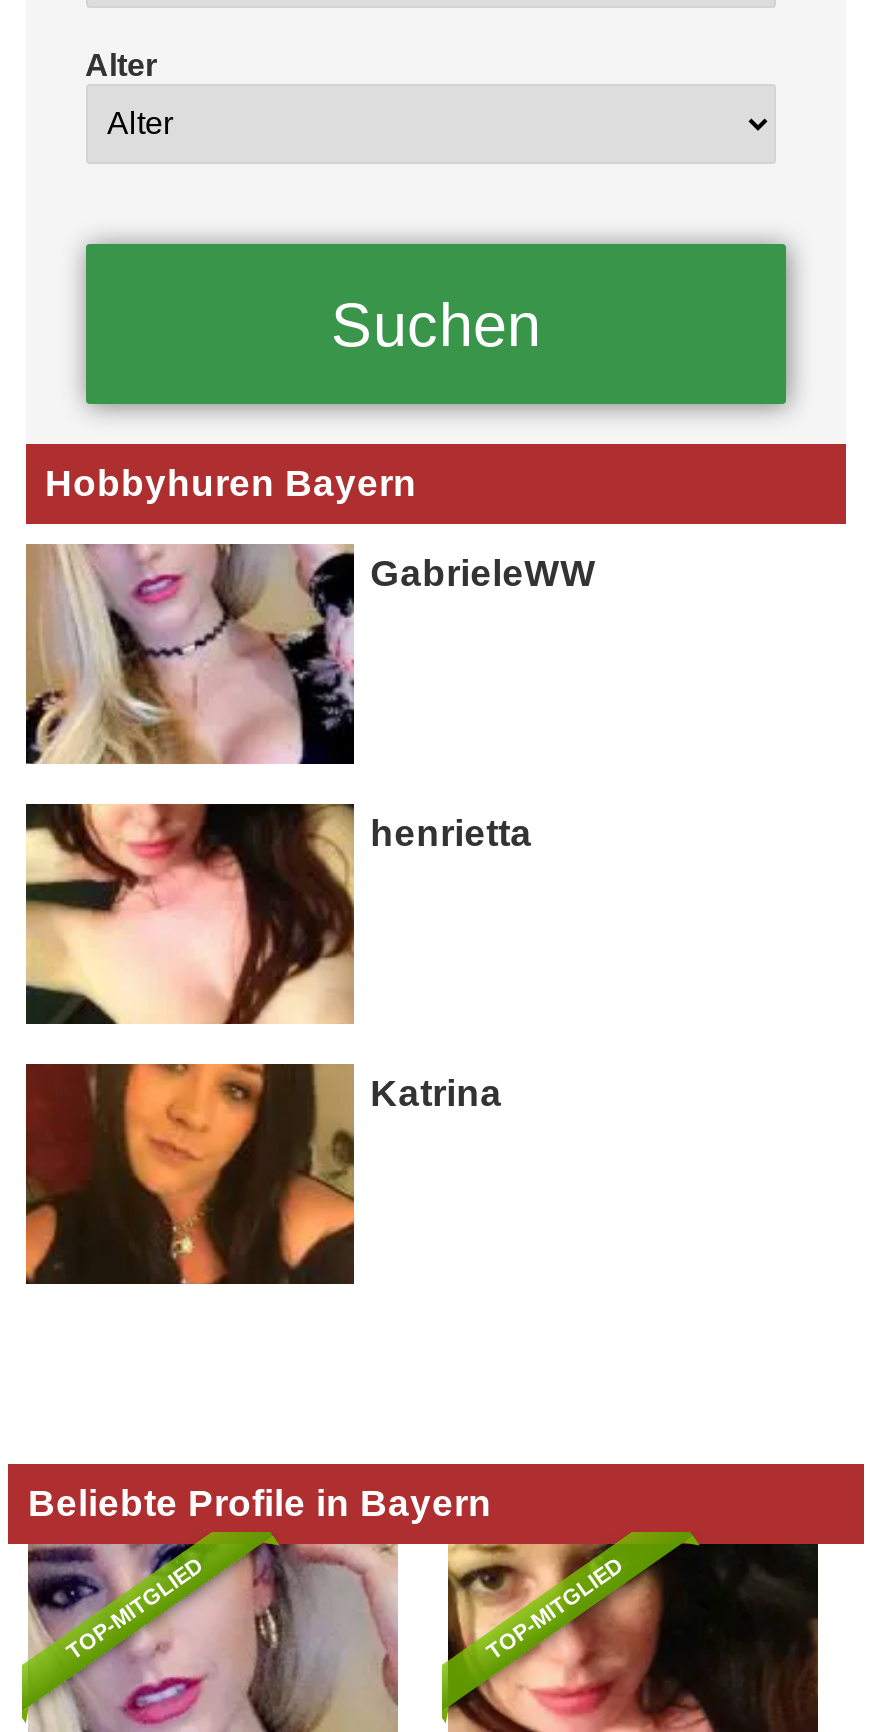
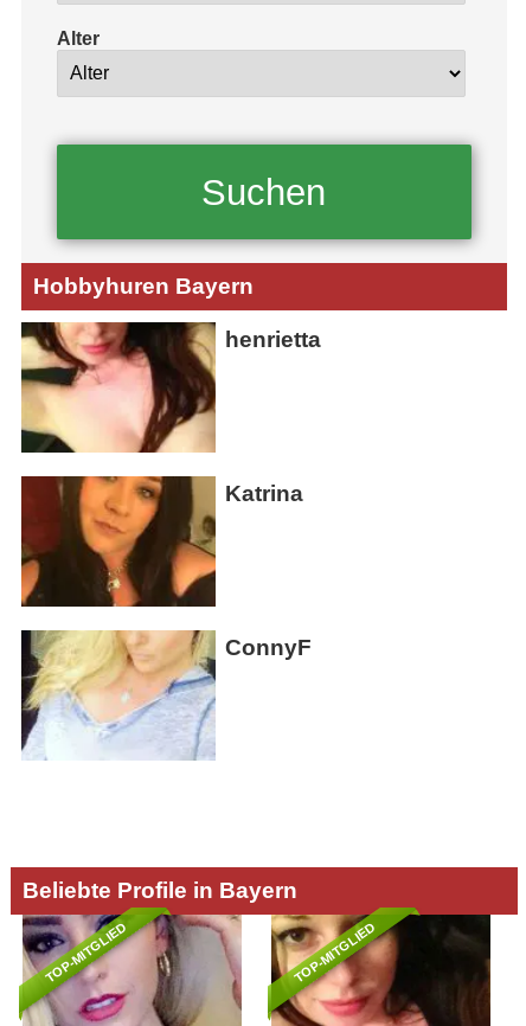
- [image]
- GabrieleWW

moved up: [image] | henrietta | Katrina

moved up: [image]

+ [image]
+ ConnyF
